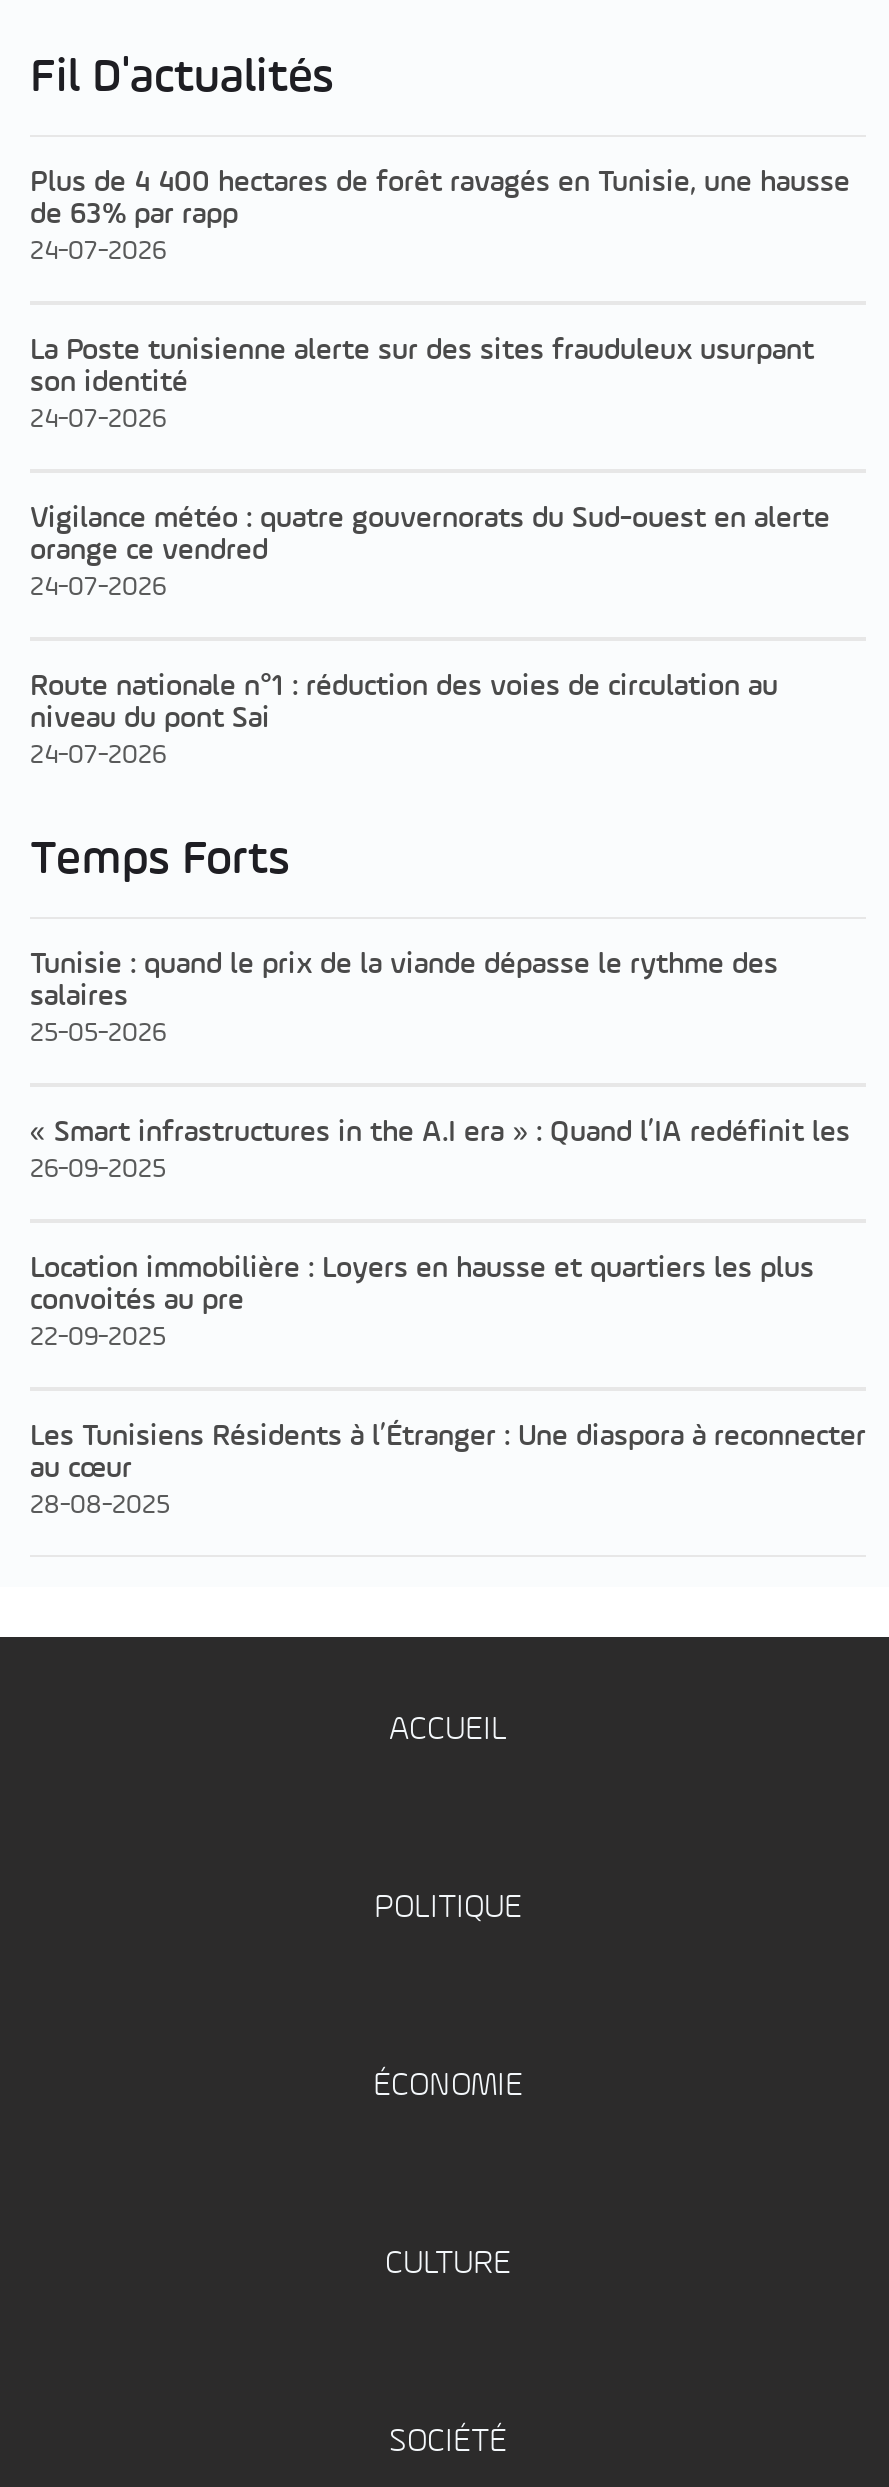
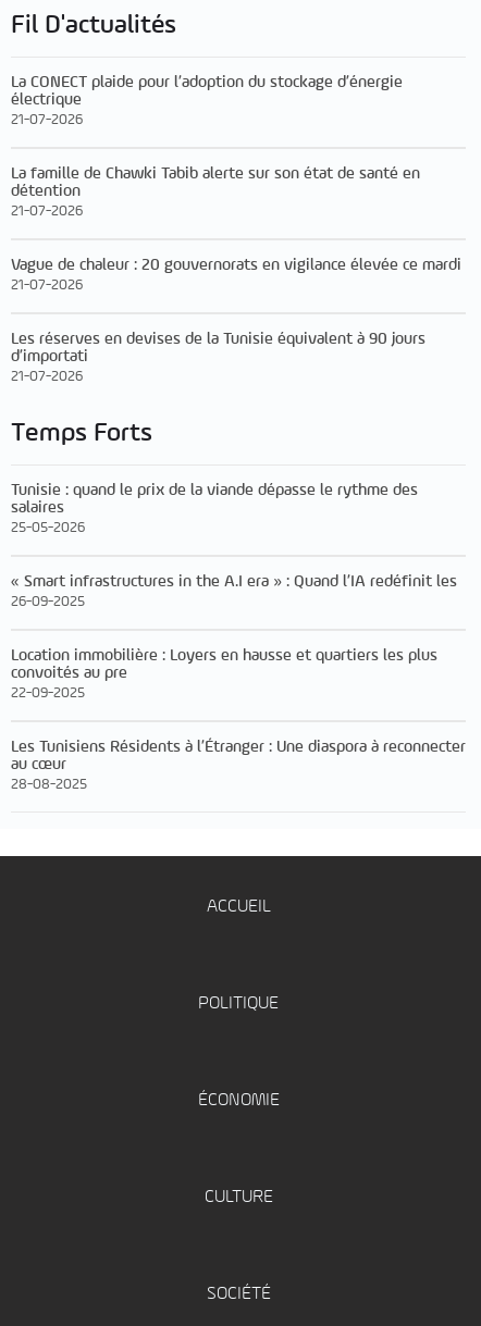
- Plus de 4 400 hectares de forêt ravagés en Tunisie, une hausse
- de 63% par rapp
- 24-07-2026
+ La CONECT plaide pour l’adoption du stockage d’énergie
+ électrique
+ 21-07-2026

- La Poste tunisienne alerte sur des sites frauduleux usurpant
- son identité
- 24-07-2026
+ La famille de Chawki Tabib alerte sur son état de santé en
+ détention
+ 21-07-2026

- Vigilance météo : quatre gouvernorats du Sud-ouest en alerte
- orange ce vendred
- 24-07-2026
+ Vague de chaleur : 20 gouvernorats en vigilance élevée ce mardi
+ 21-07-2026

- Route nationale n°1 : réduction des voies de circulation au
- niveau du pont Sai
- 24-07-2026
+ Les réserves en devises de la Tunisie équivalent à 90 jours
+ d’importati
+ 21-07-2026
